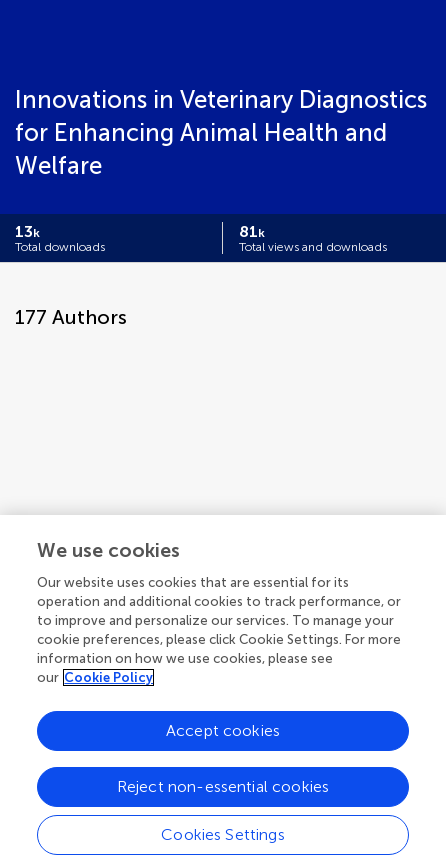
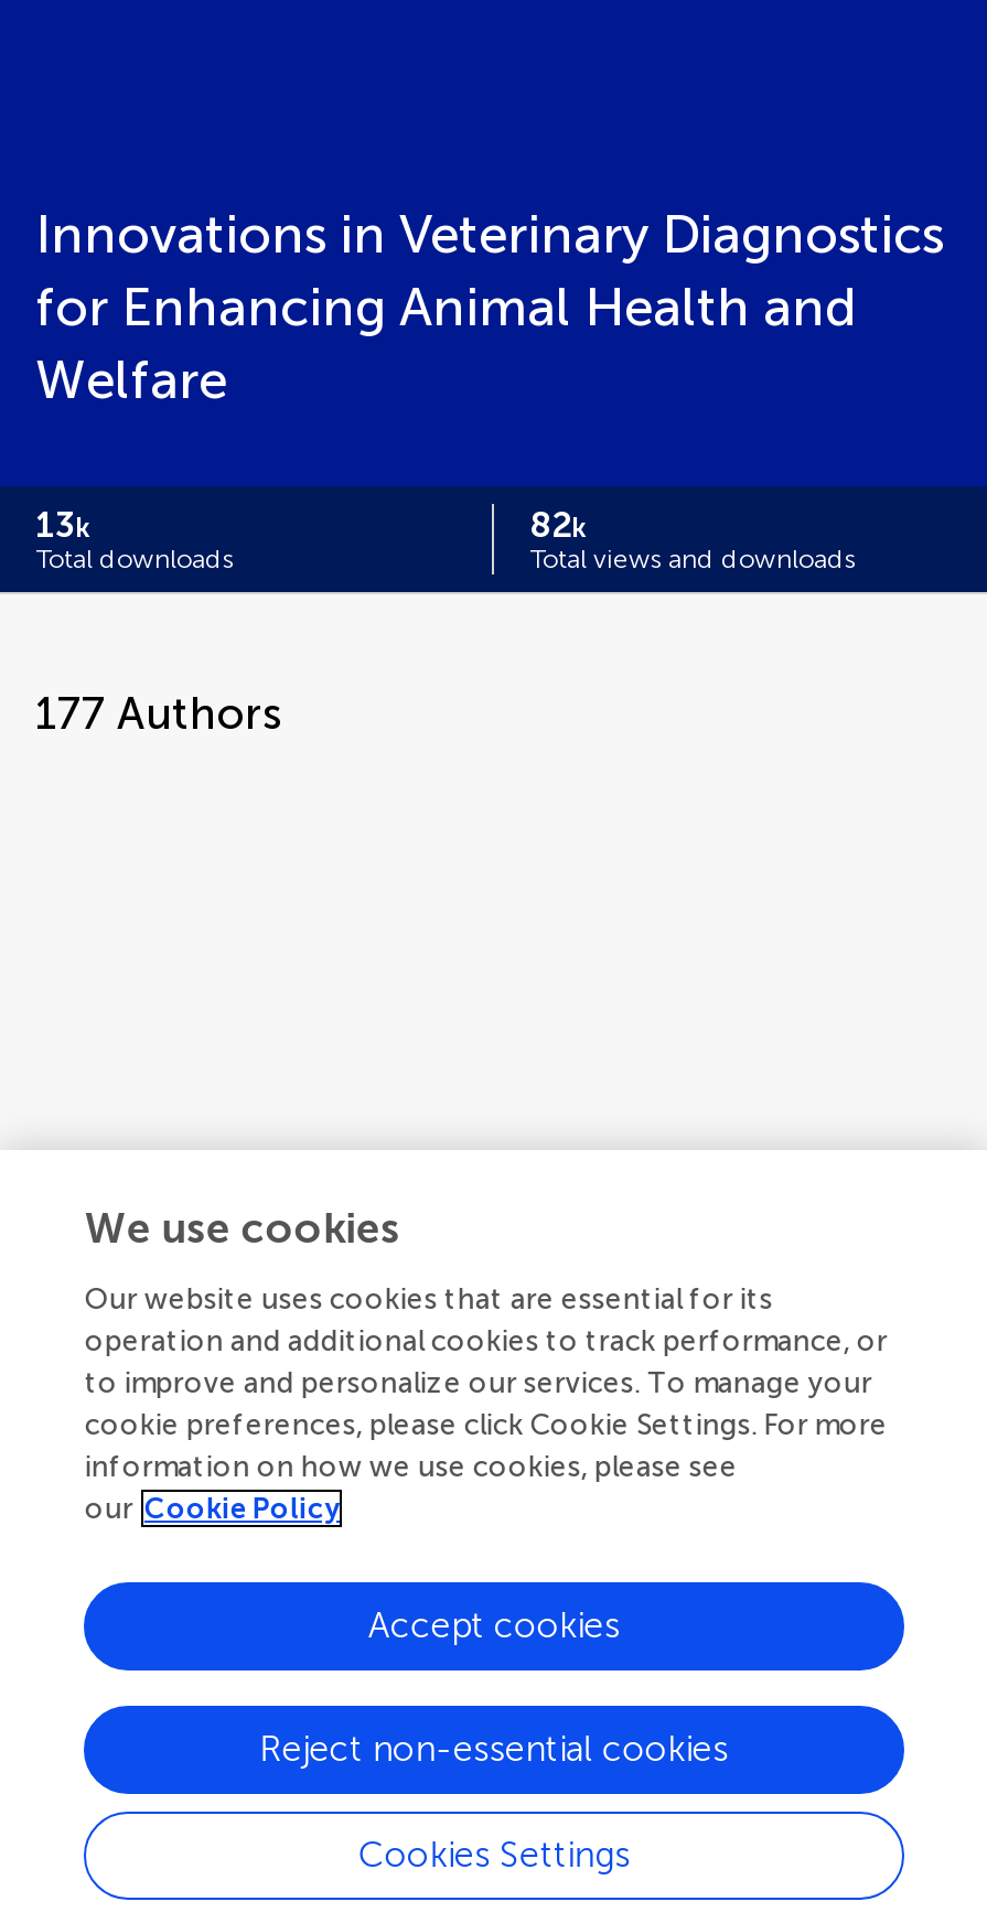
- 81k
+ 82k
